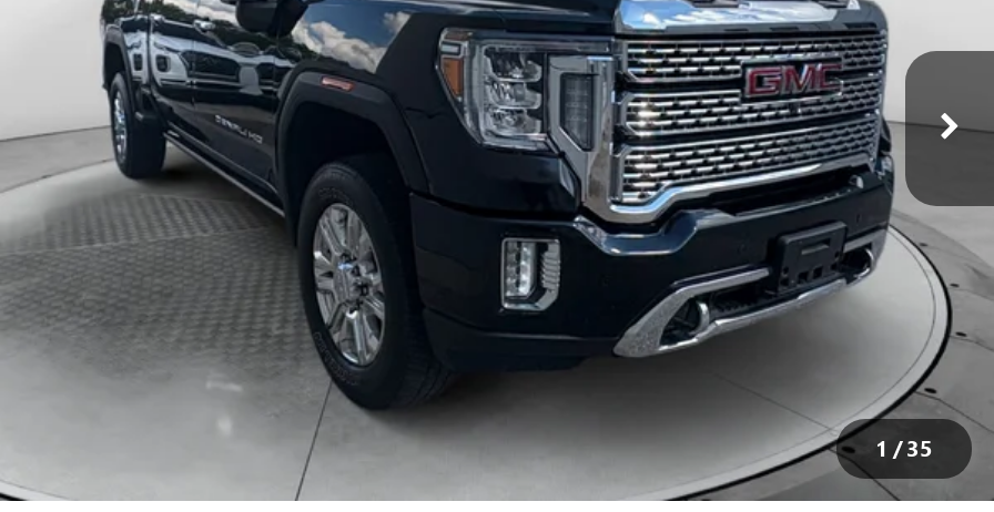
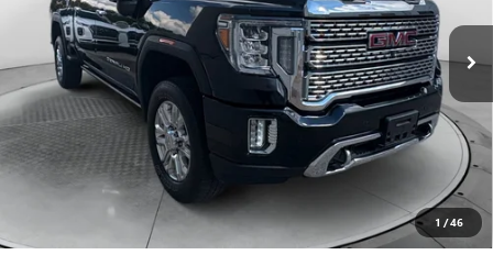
- 1 / 35
+ 1 / 46
